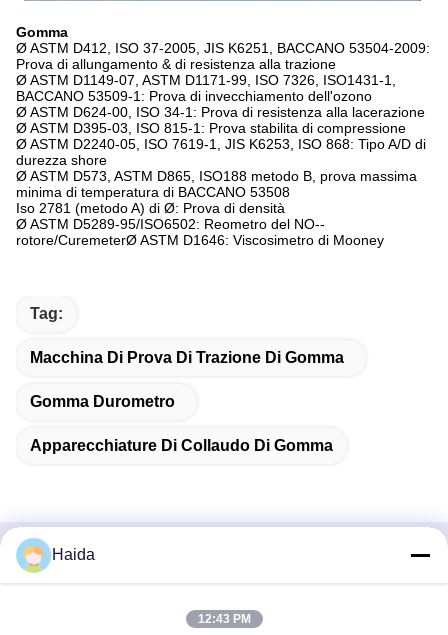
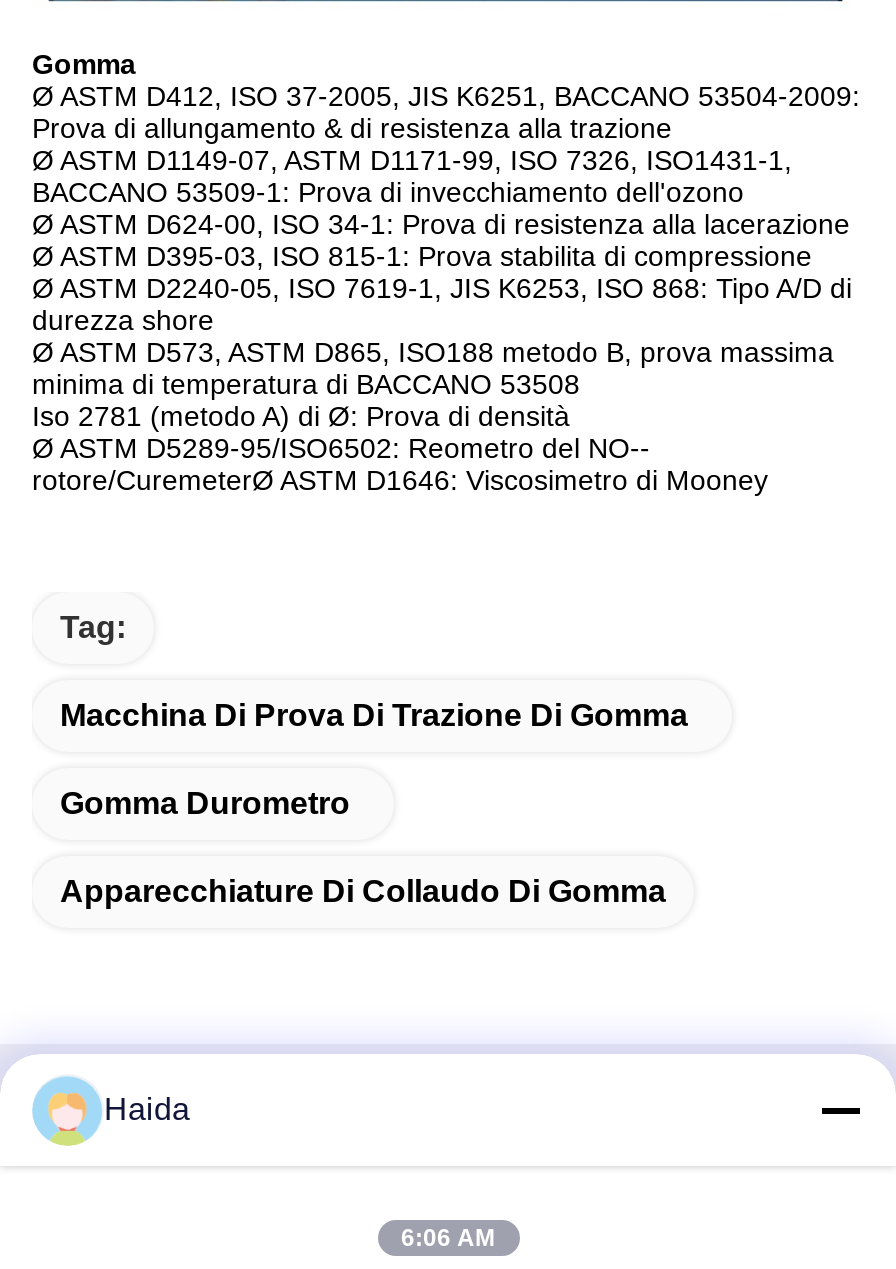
- 12:43 PM
+ 6:06 AM
